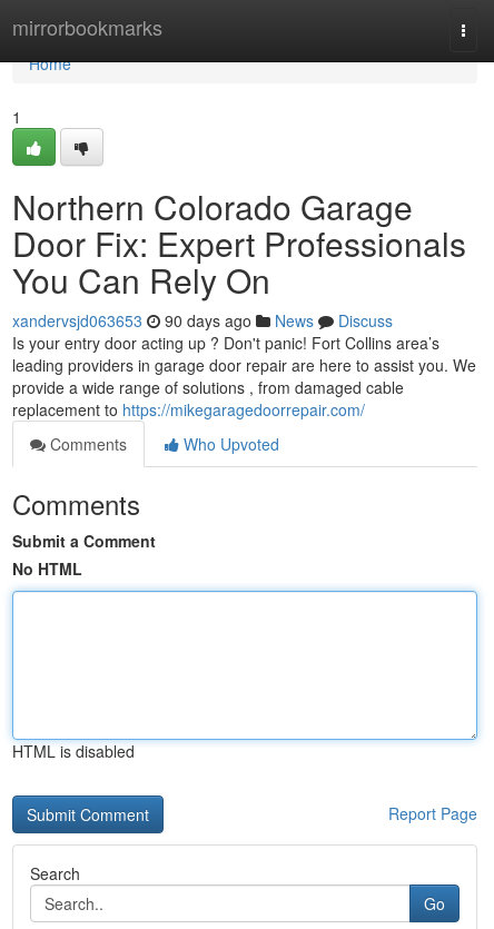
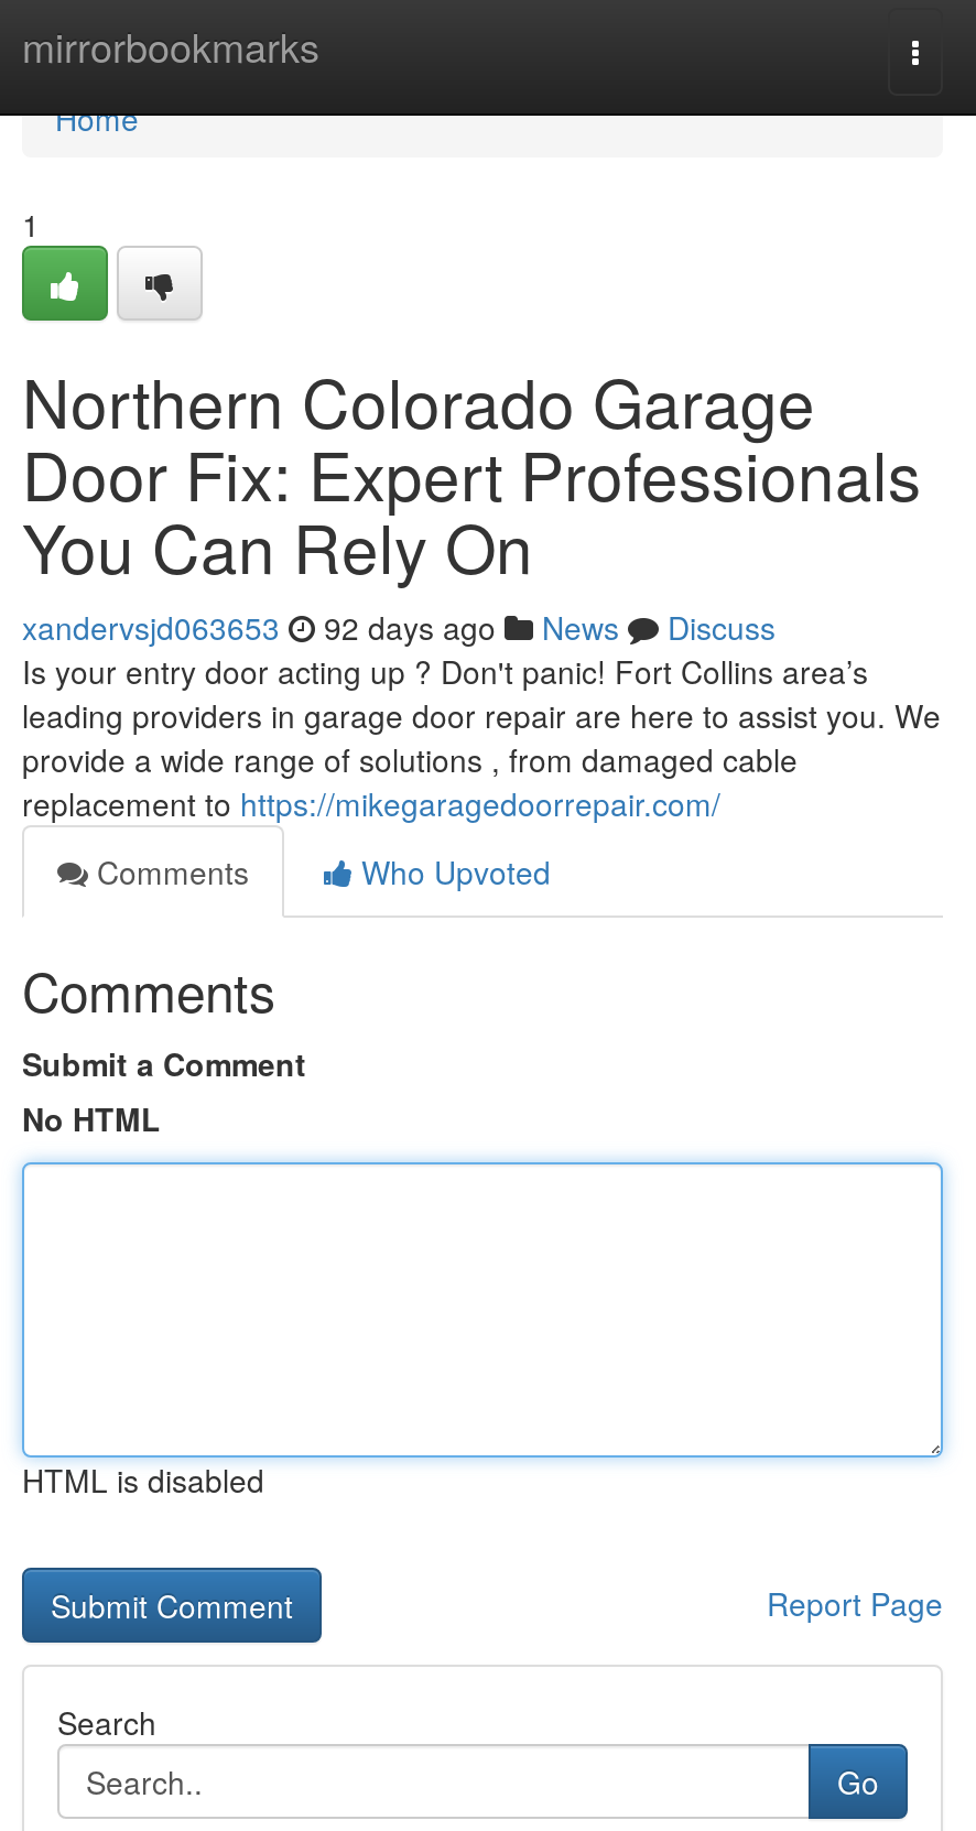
- xandervsjd063653 90 days ago News Discuss
+ xandervsjd063653 92 days ago News Discuss
